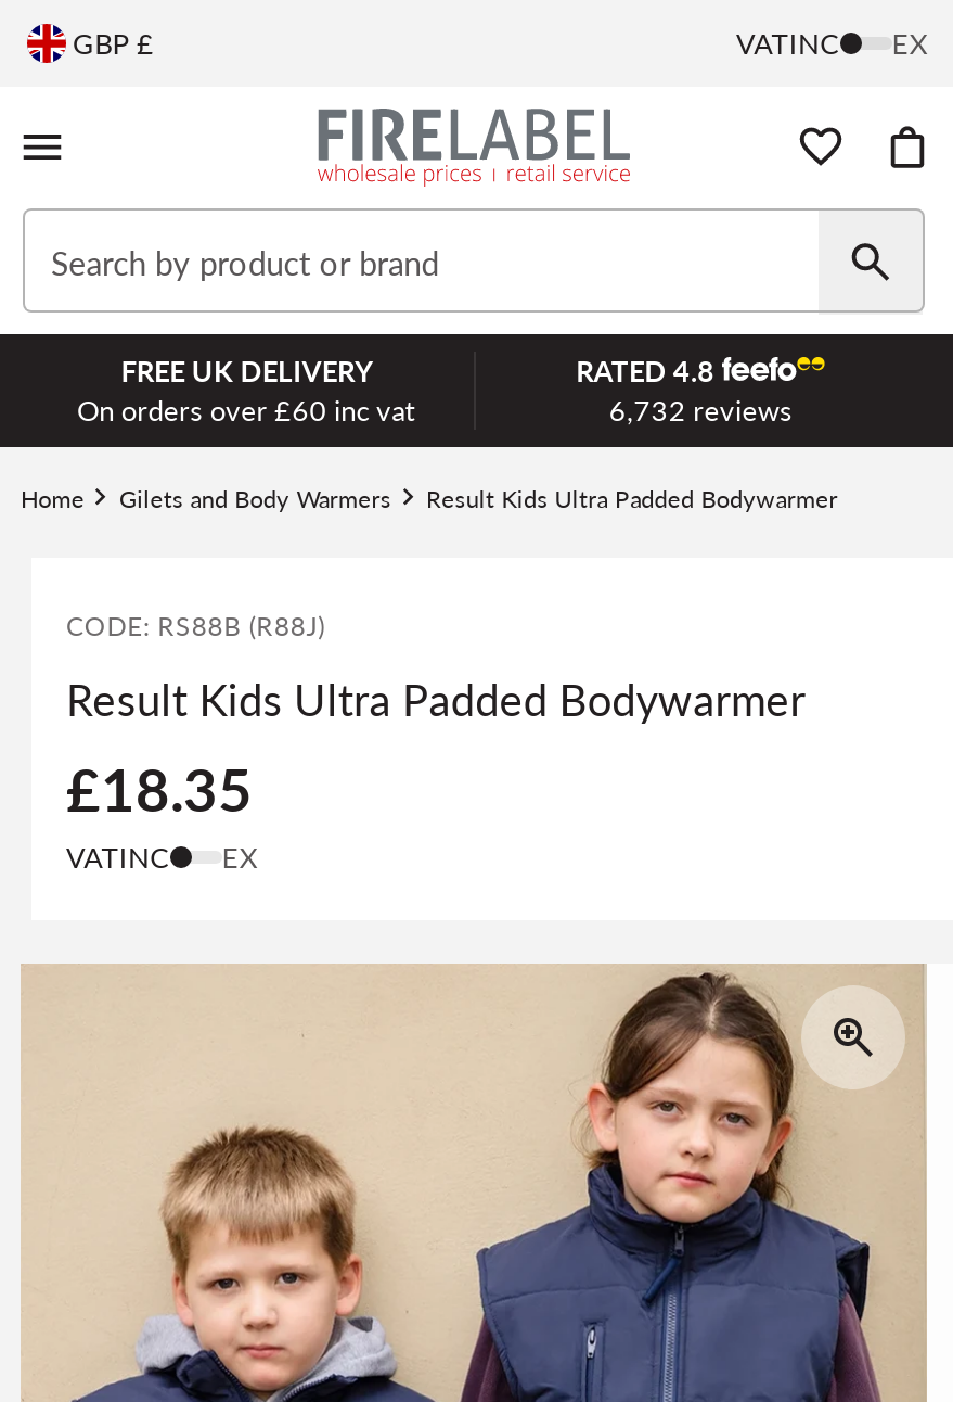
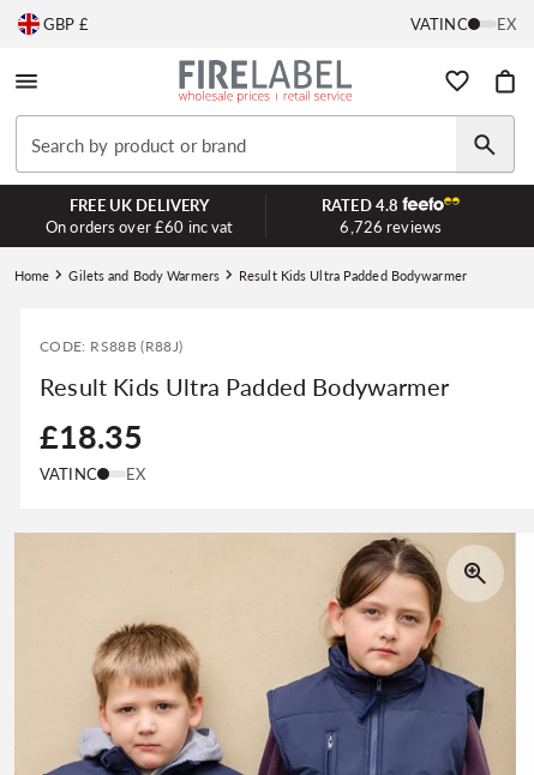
- 6,732 reviews
+ 6,726 reviews
